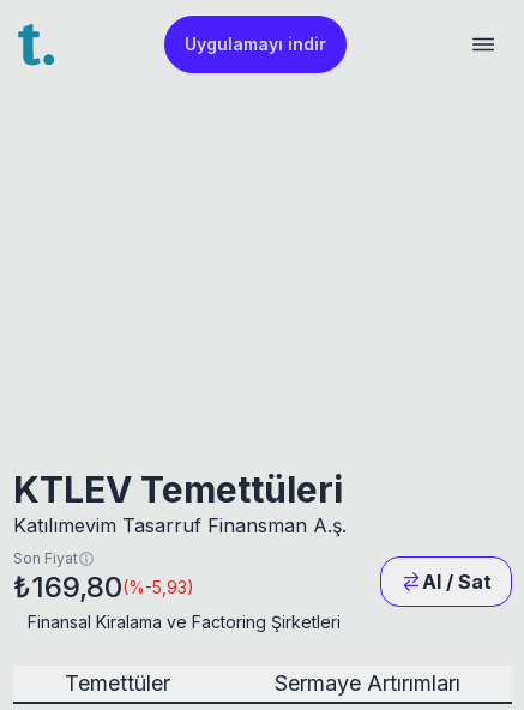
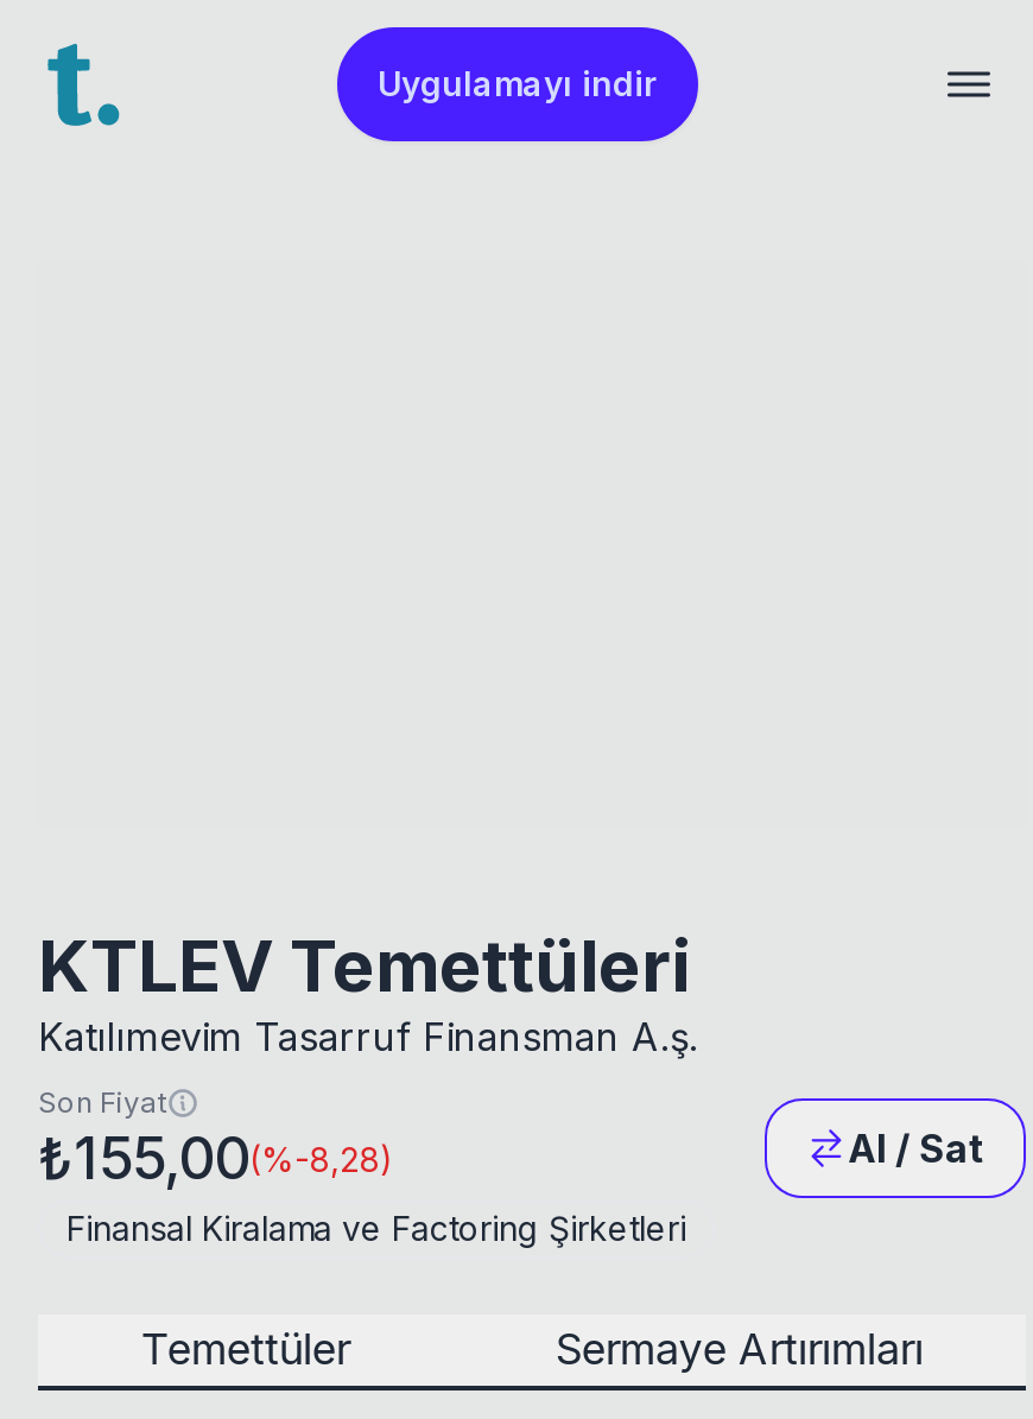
- ₺169,80(%-5,93)
+ ₺155,00(%-8,28)
